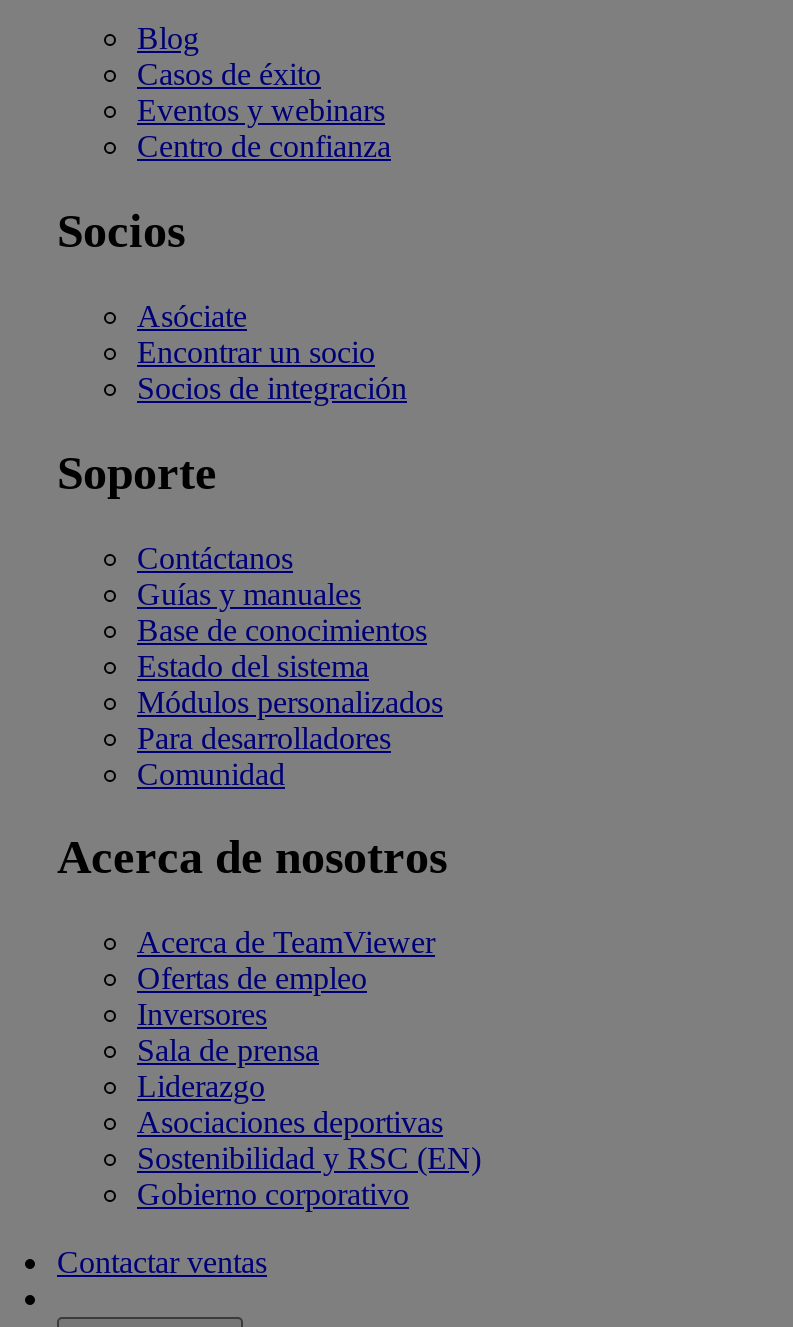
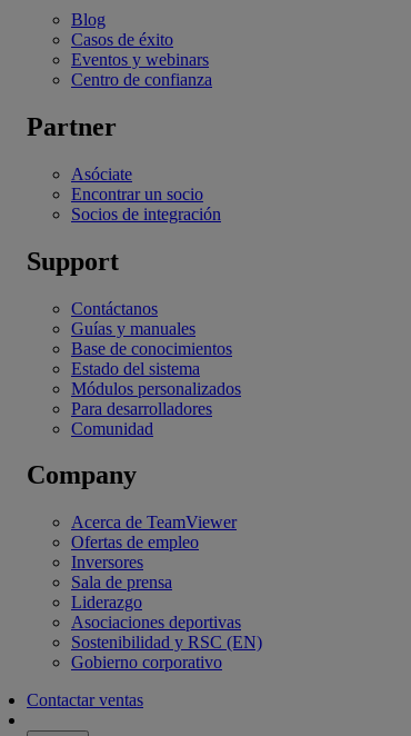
- Socios
+ Partner

- Soporte
+ Support

- Acerca de nosotros
+ Company
